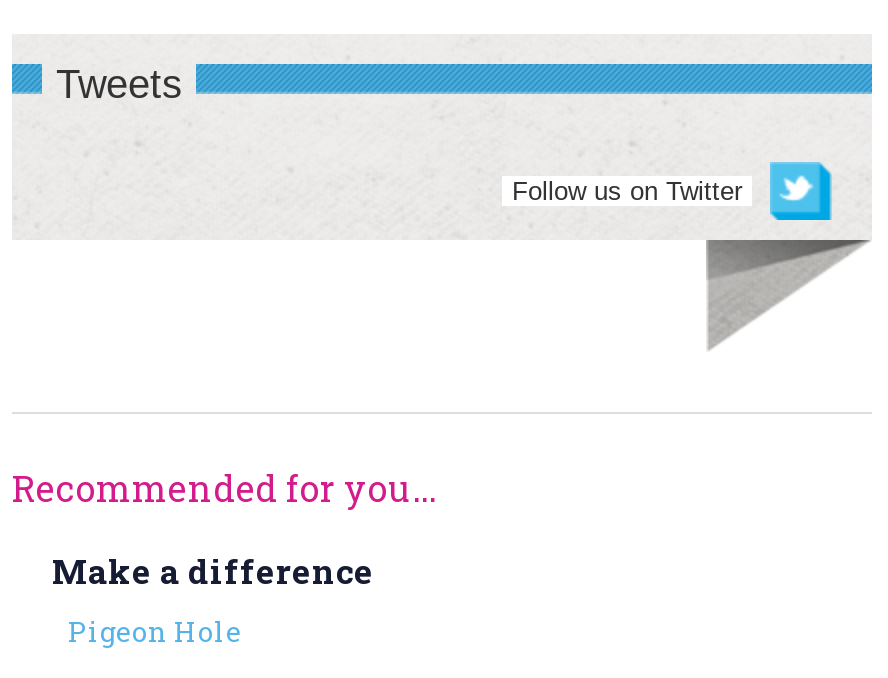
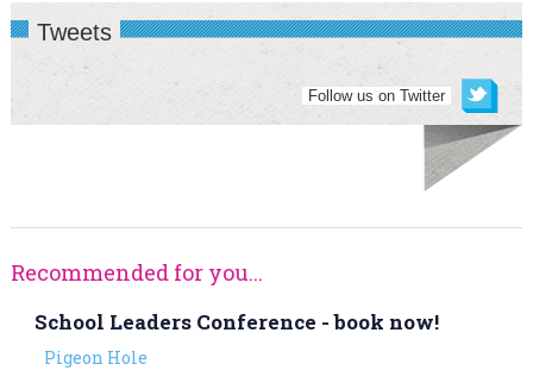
- Make a difference
+ School Leaders Conference - book now!
